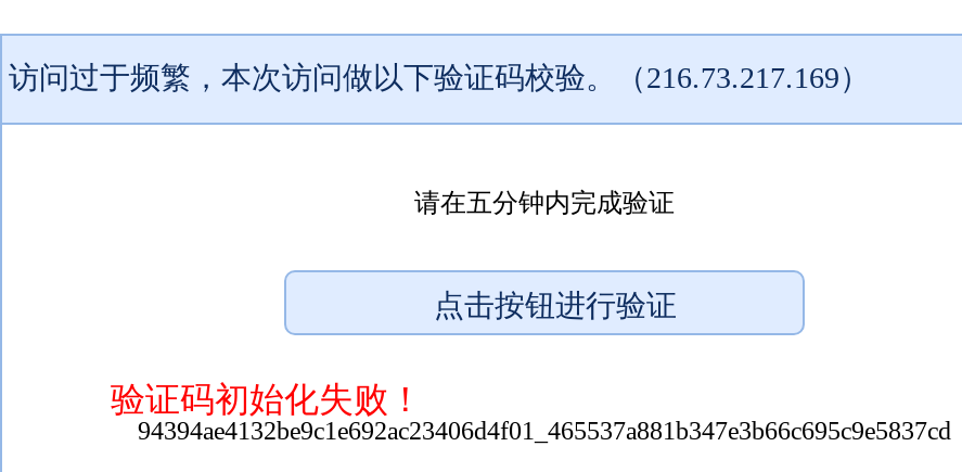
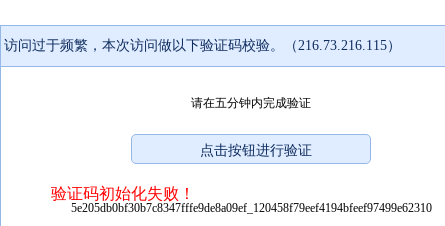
- 访问过于频繁，本次访问做以下验证码校验。（216.73.217.169）
+ 访问过于频繁，本次访问做以下验证码校验。（216.73.216.115）

- 94394ae4132be9c1e692ac23406d4f01_465537a881b347e3b66c695c9e5837cd
+ 5e205db0bf30b7c8347fffe9de8a09ef_120458f79eef4194bfeef97499e62310
